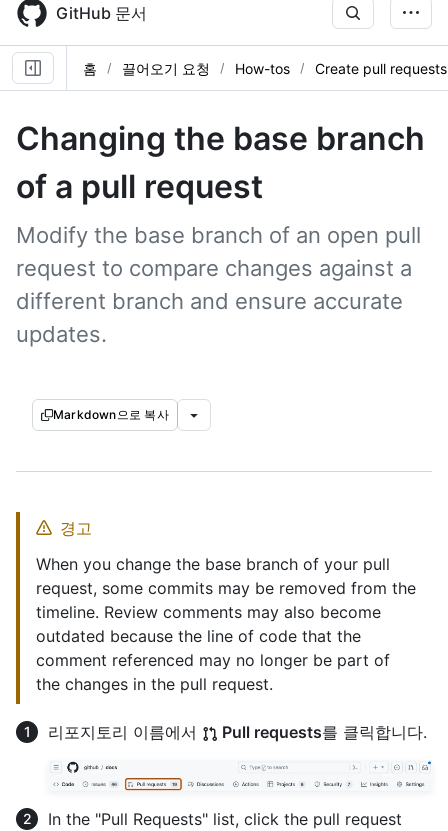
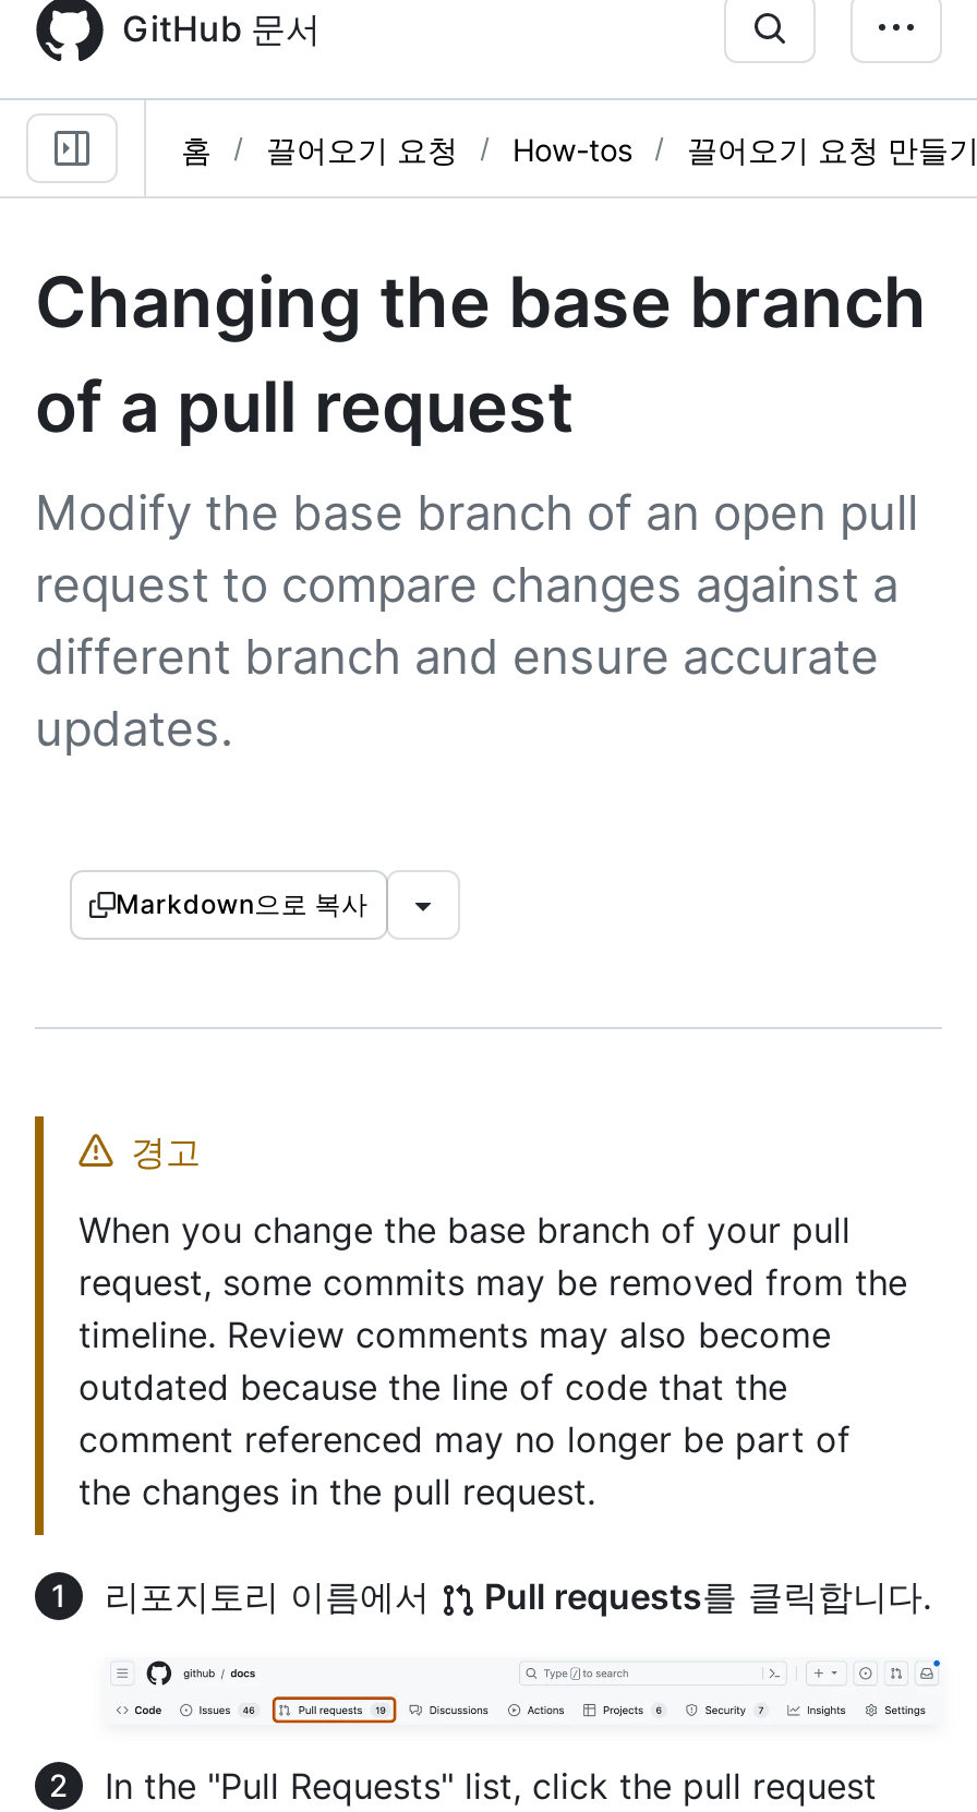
- Create pull requests
+ 끌어오기 요청 만들기
